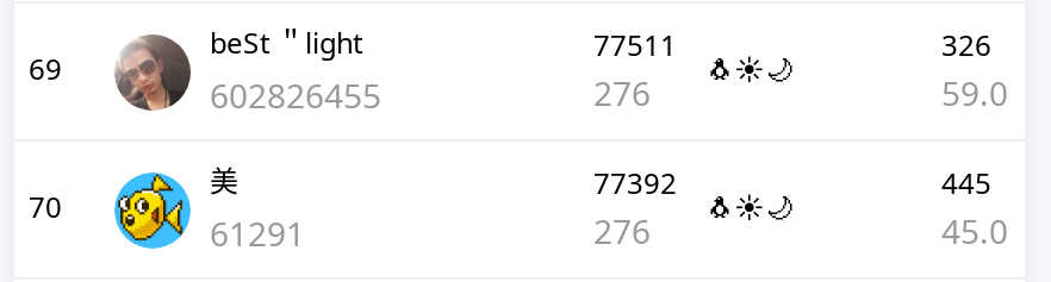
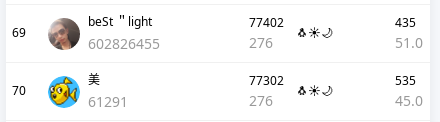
- 77511
+ 77402

- 326
+ 435

- 59.0
+ 51.0

- 77392
+ 77302

- 445
+ 535
